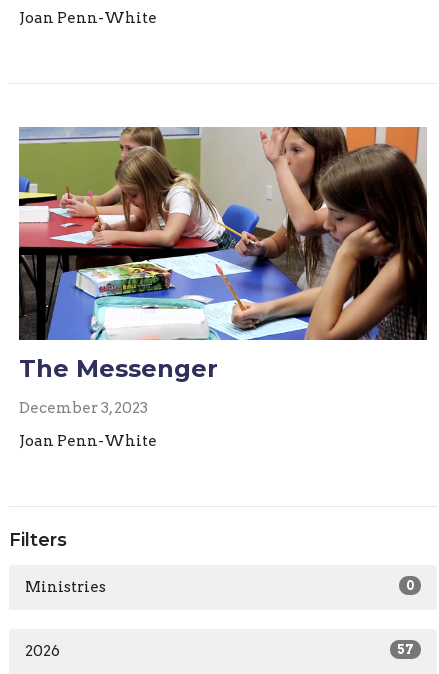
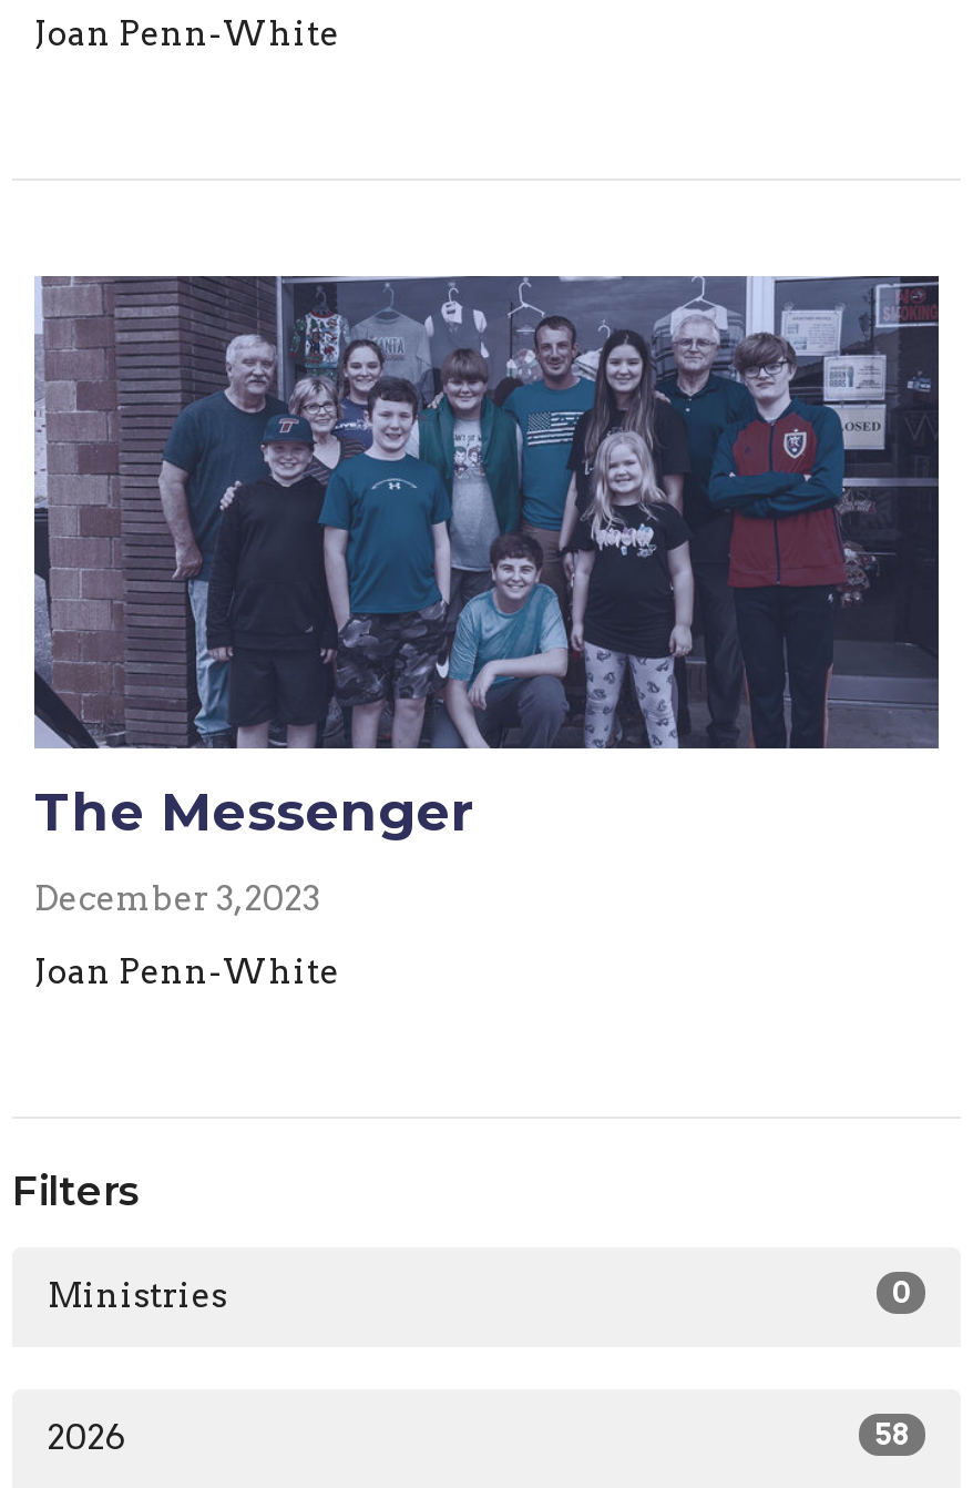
- [image]
+ [image]

- 57
+ 58
